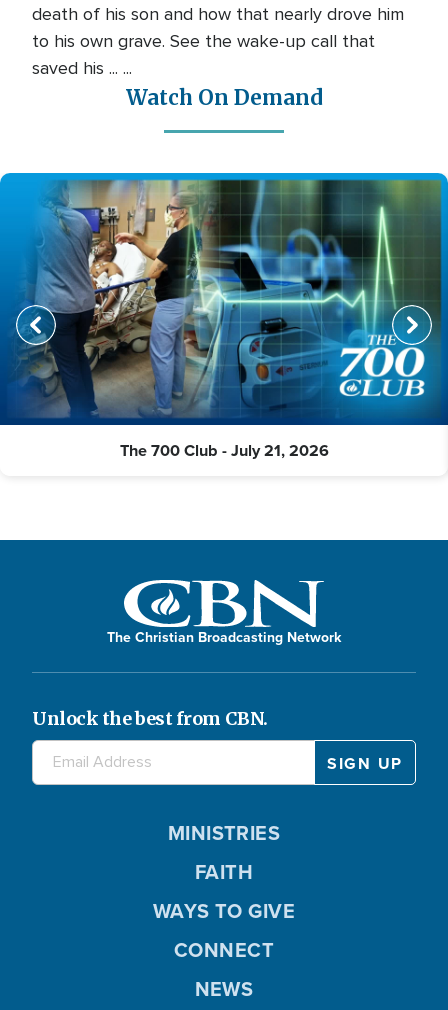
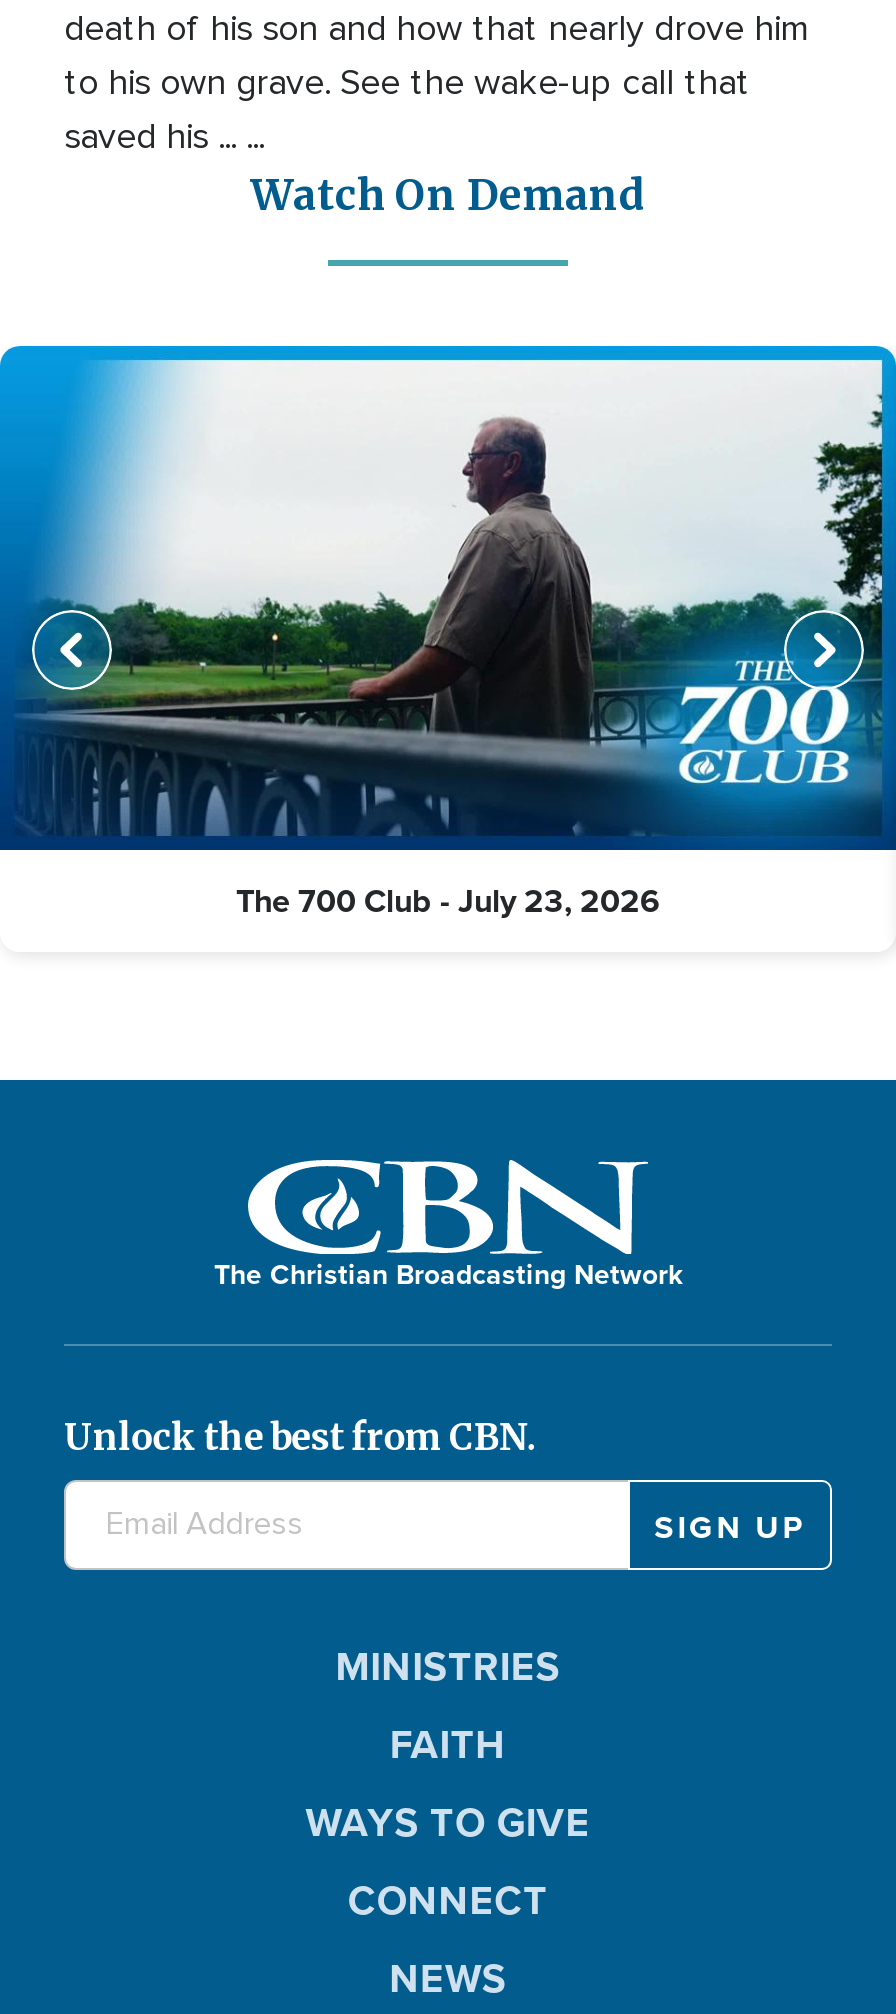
- [image]
- The 700 Club - July 21, 2026
+ [image]
+ The 700 Club - July 23, 2026
